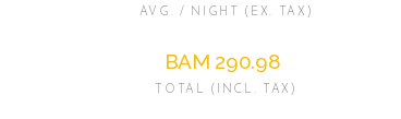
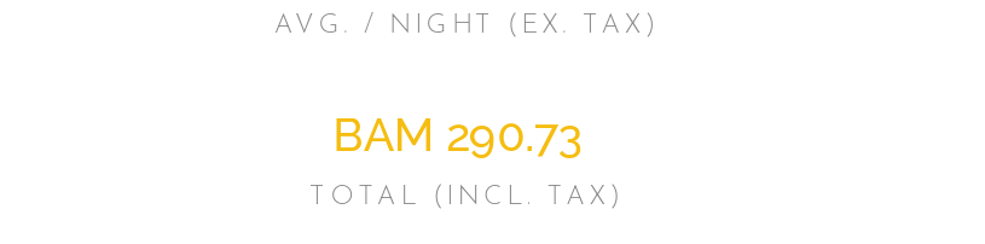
- BAM 290.98
+ BAM 290.73
